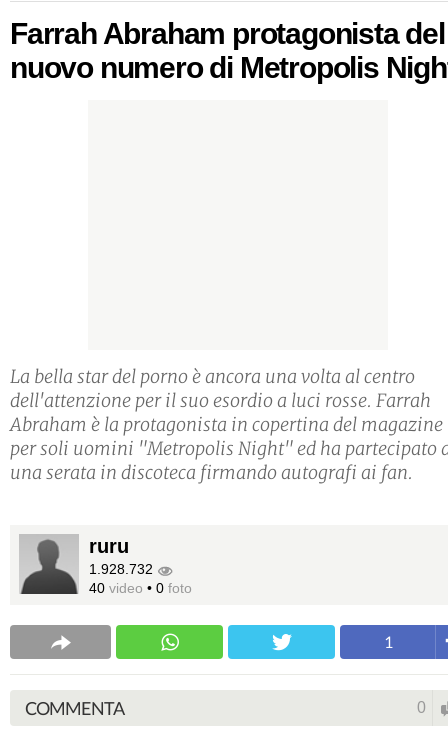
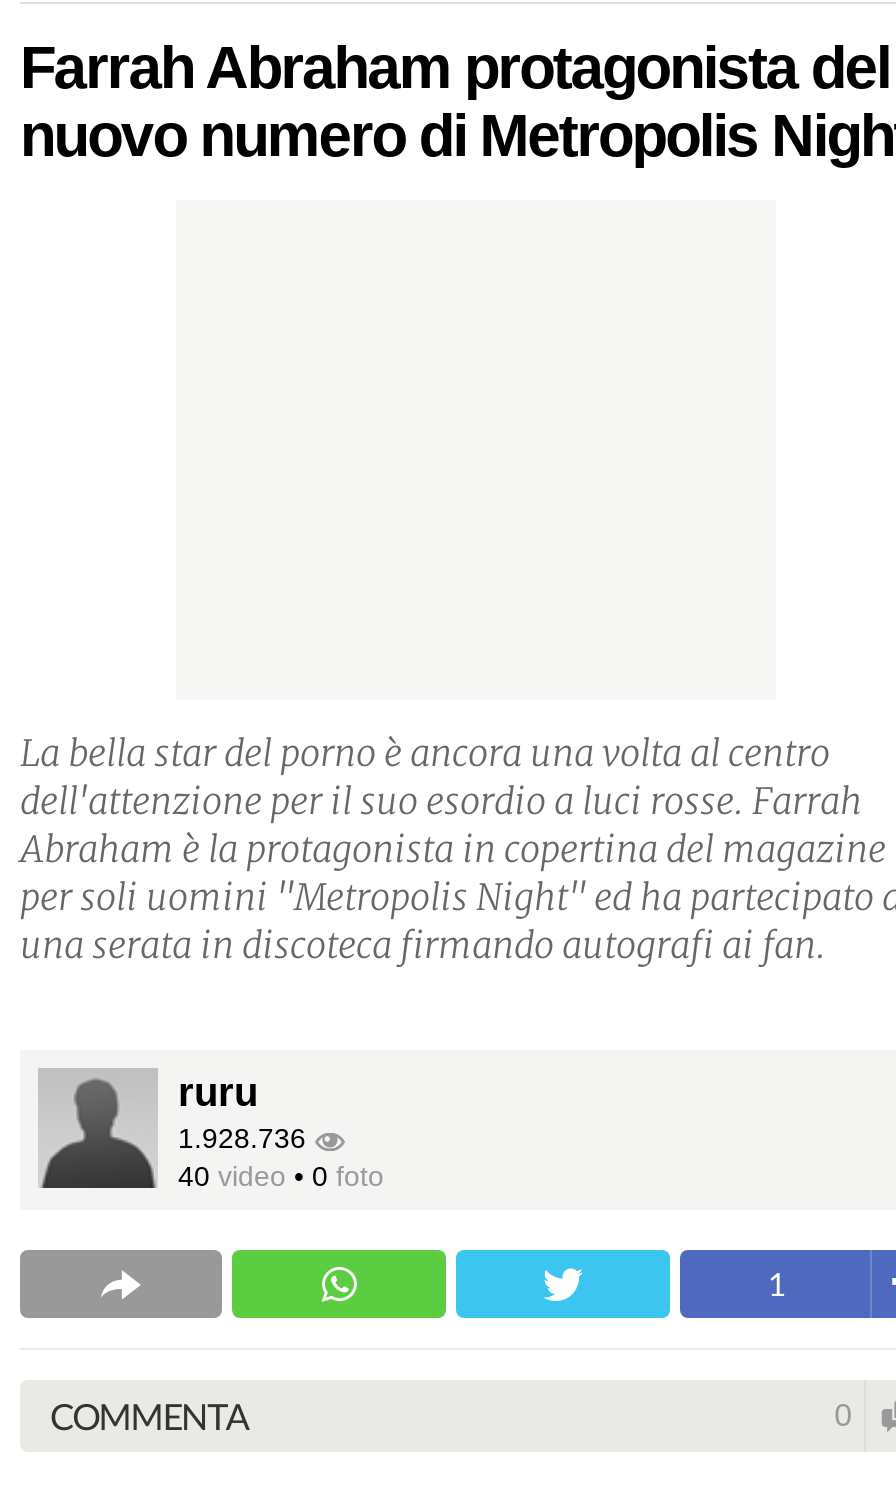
- 1.928.732
+ 1.928.736
